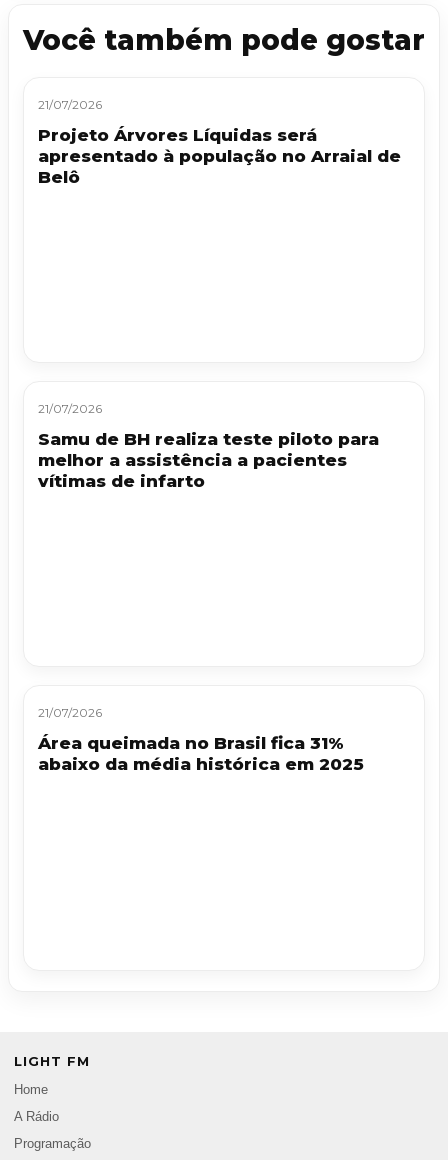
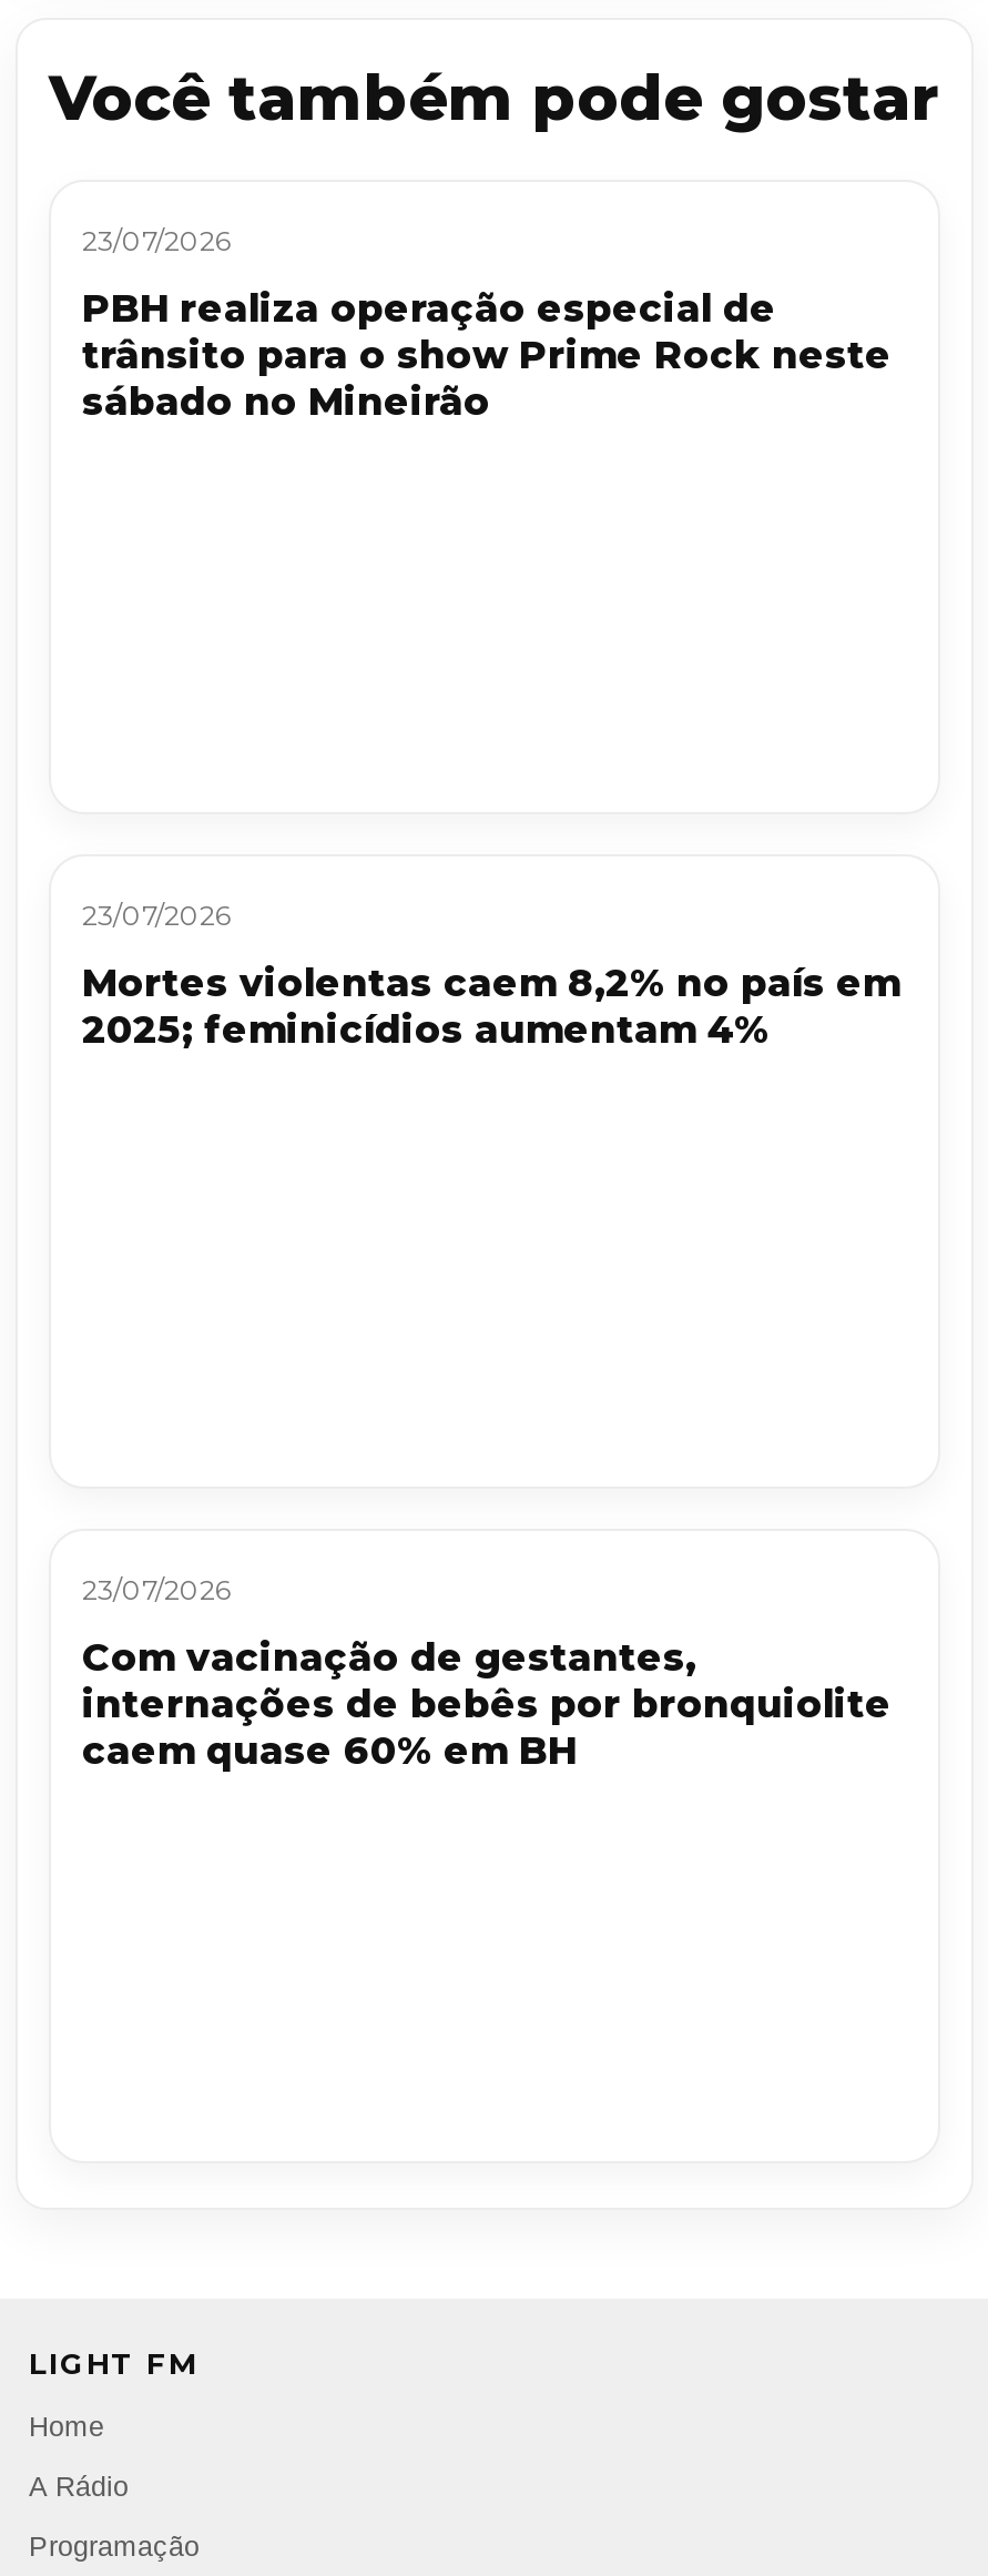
- 21/07/2026
+ 23/07/2026

- Projeto Árvores Líquidas será
- apresentado à população no Arraial de
- Belô
+ PBH realiza operação especial de
+ trânsito para o show Prime Rock neste
+ sábado no Mineirão

- 21/07/2026
+ 23/07/2026

- Samu de BH realiza teste piloto para
- melhor a assistência a pacientes
- vítimas de infarto
+ Mortes violentas caem 8,2% no país em
+ 2025; feminicídios aumentam 4%

- 21/07/2026
+ 23/07/2026

- Área queimada no Brasil fica 31%
- abaixo da média histórica em 2025
+ Com vacinação de gestantes,
+ internações de bebês por bronquiolite
+ caem quase 60% em BH
